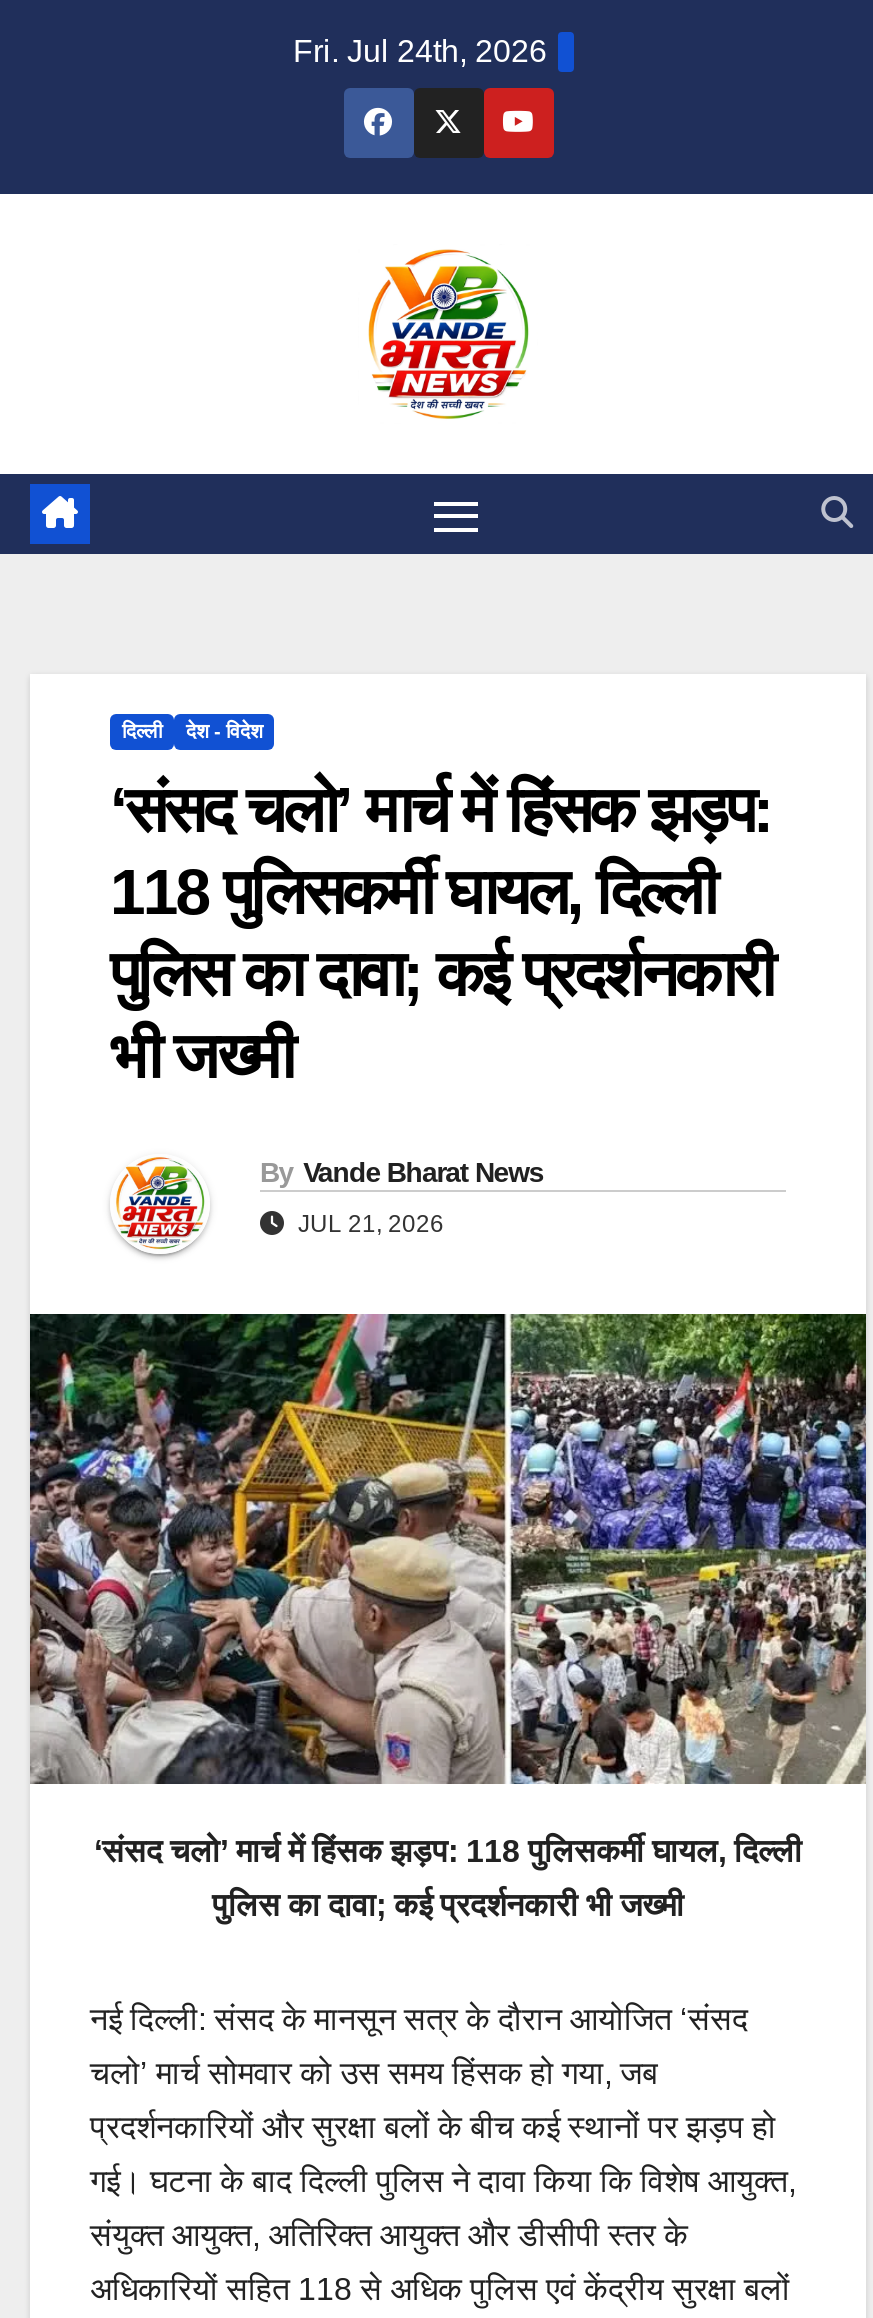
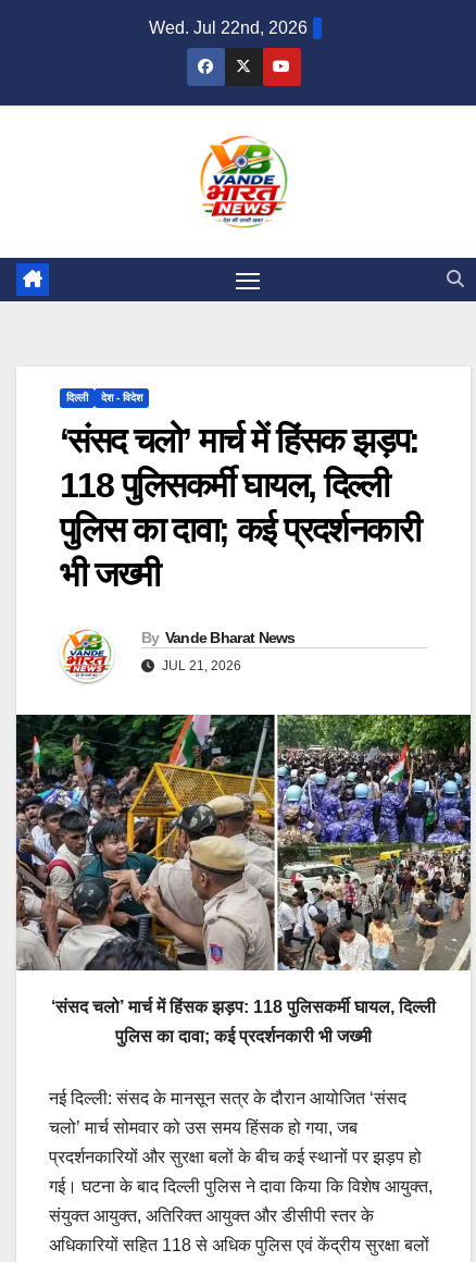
- Fri. Jul 24th, 2026
+ Wed. Jul 22nd, 2026
